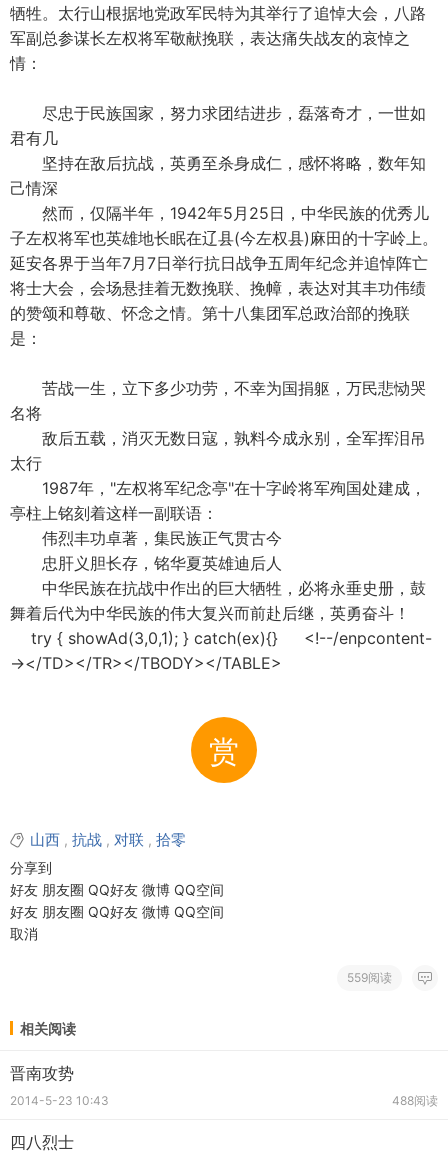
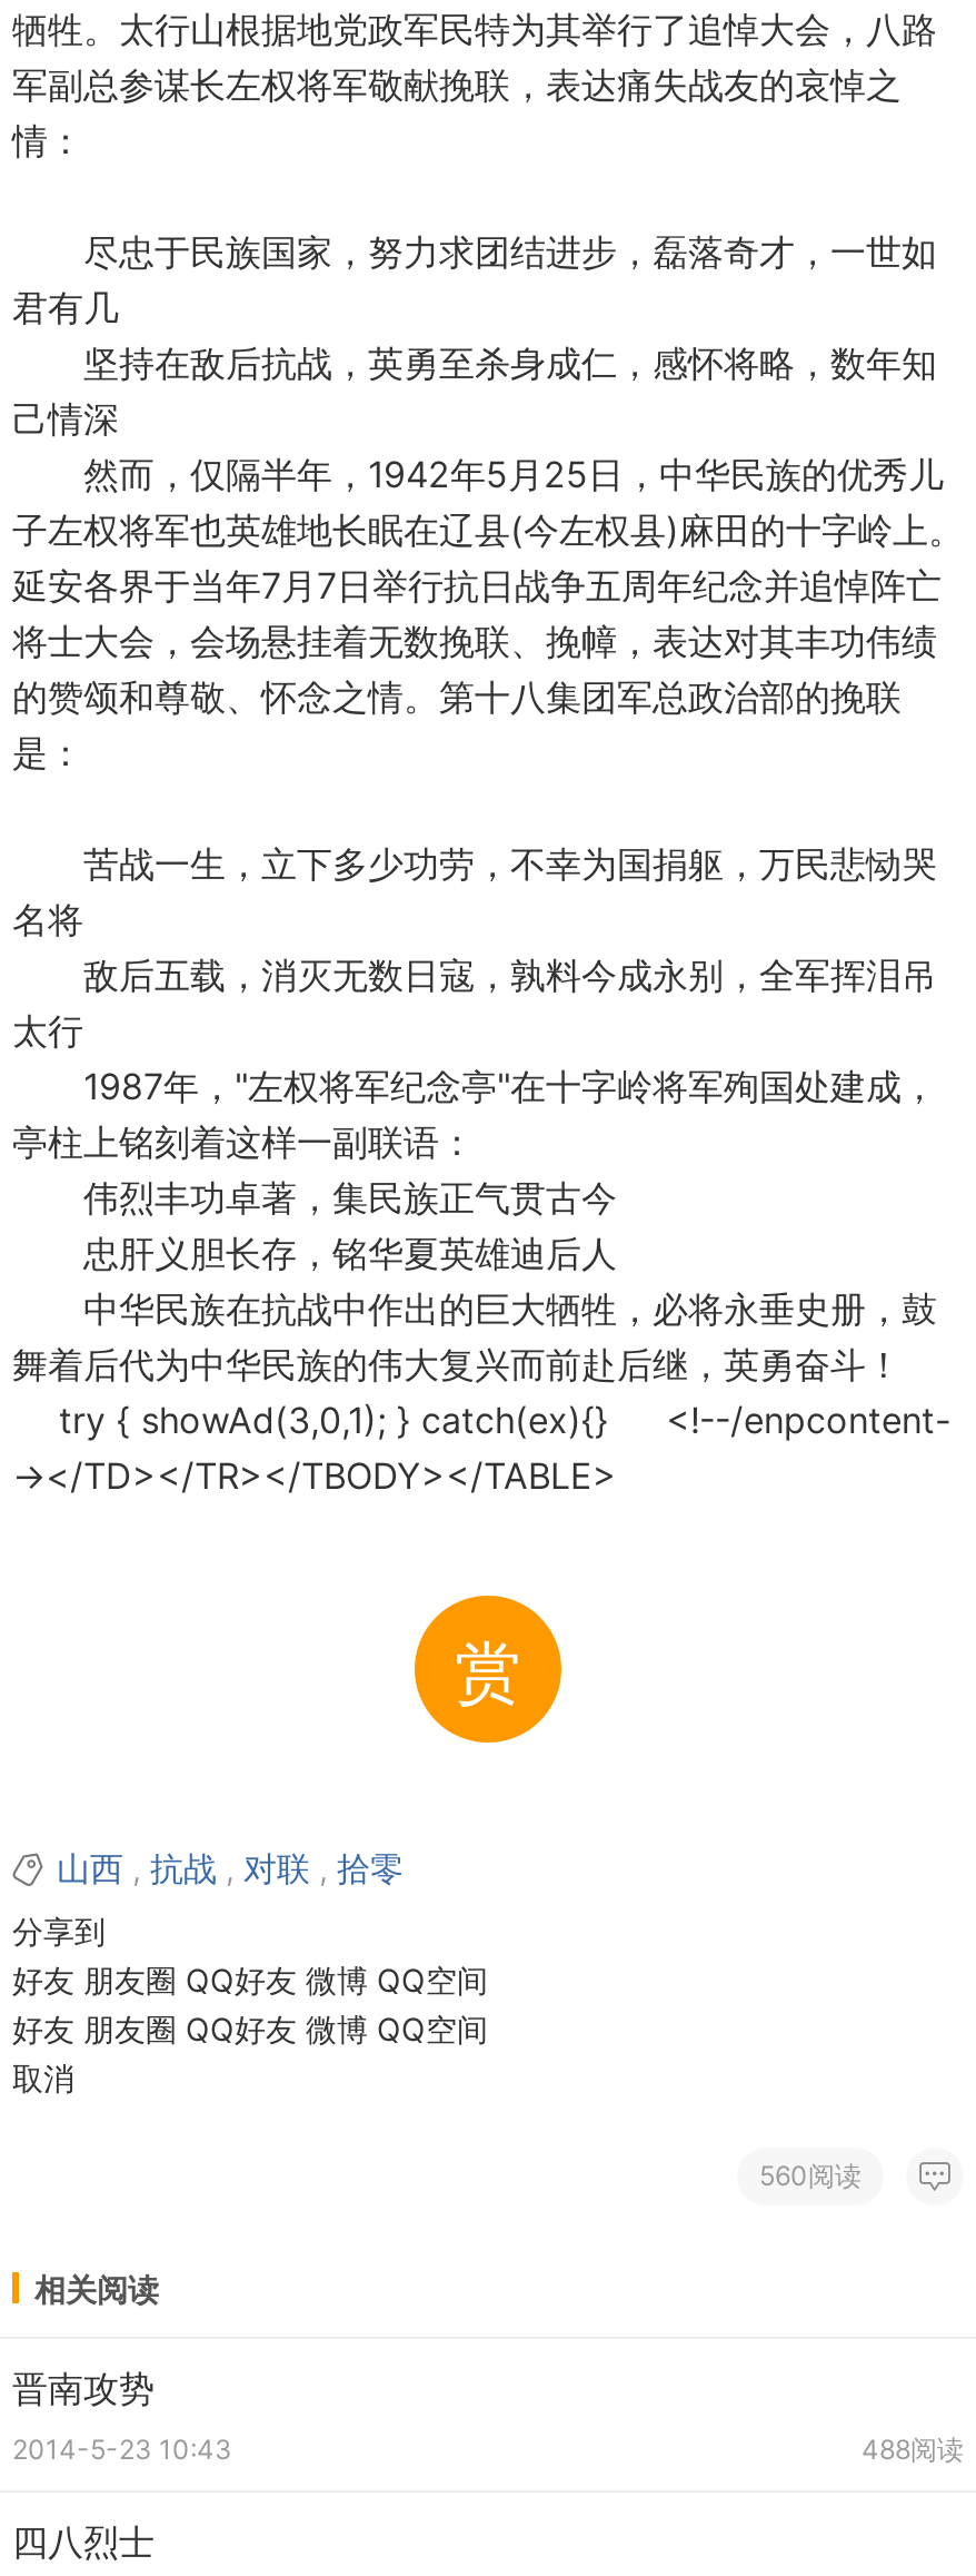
- 559阅读
+ 560阅读
